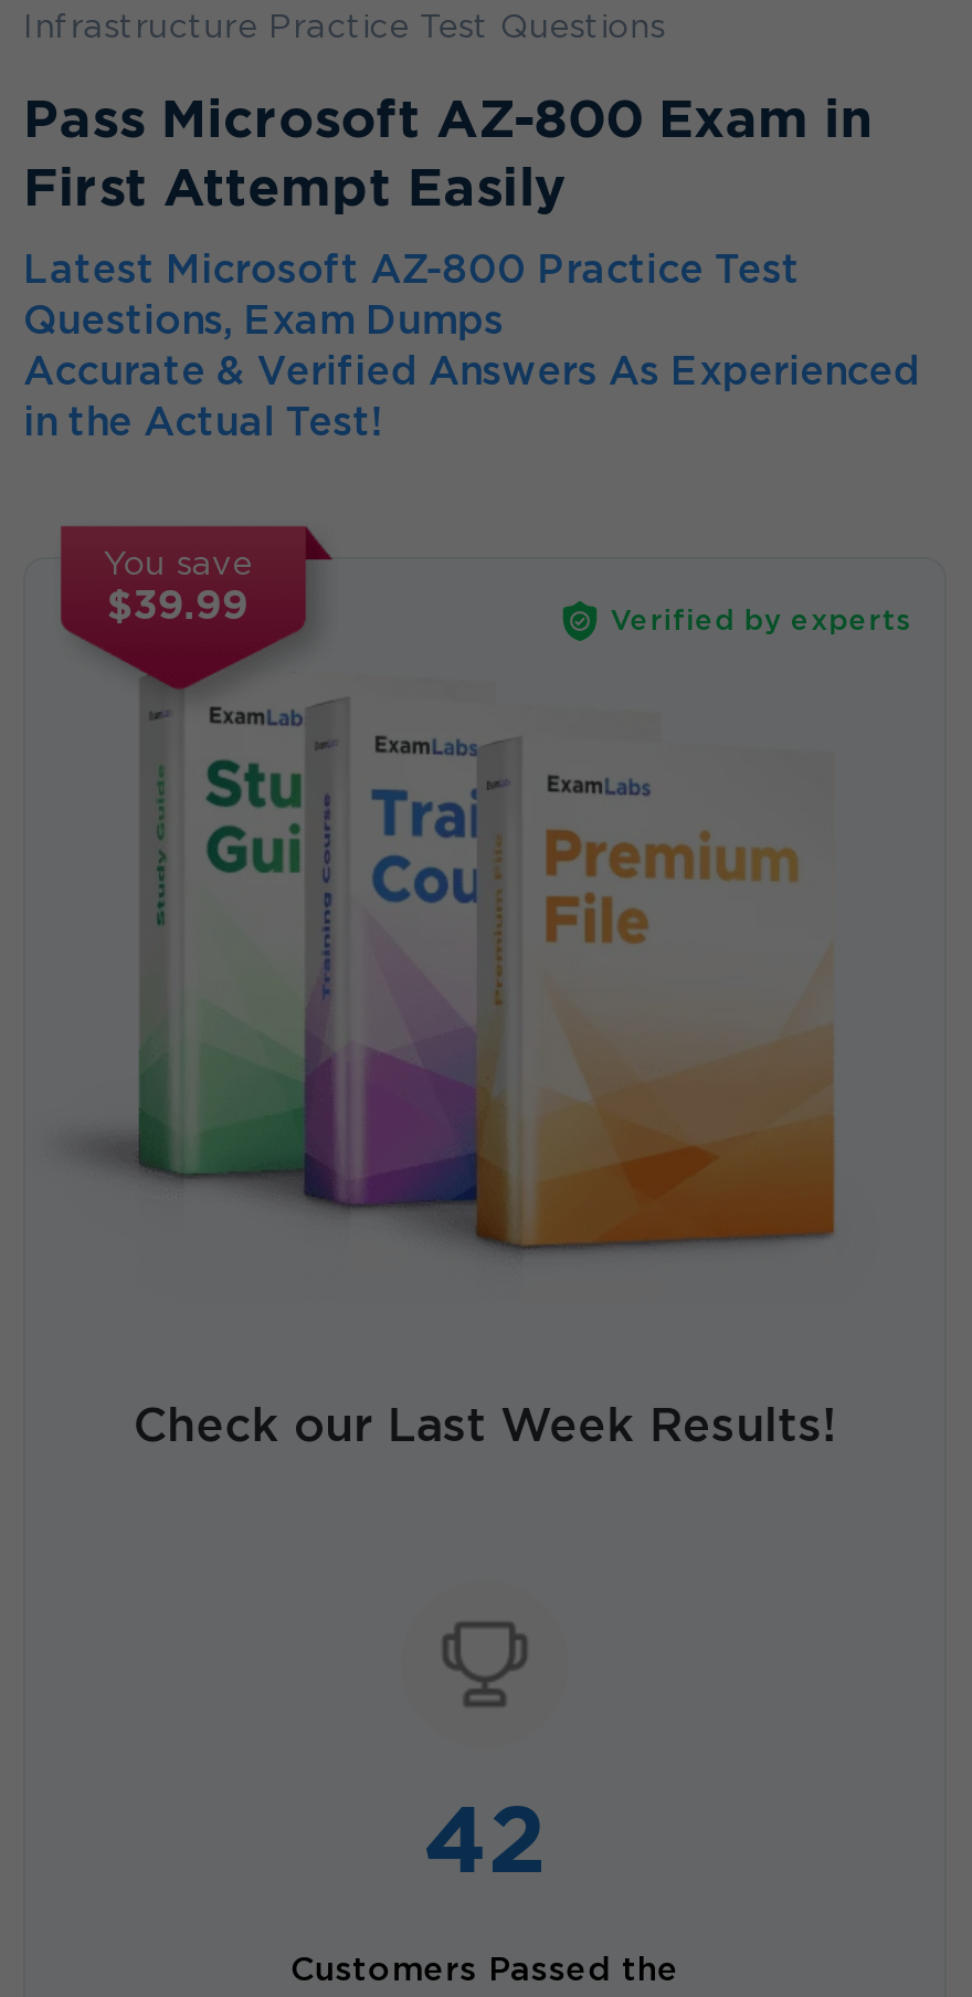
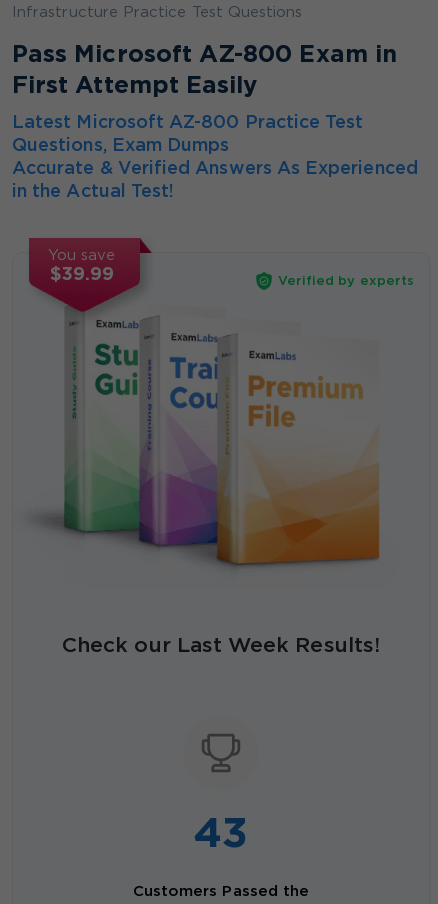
- 42
+ 43
